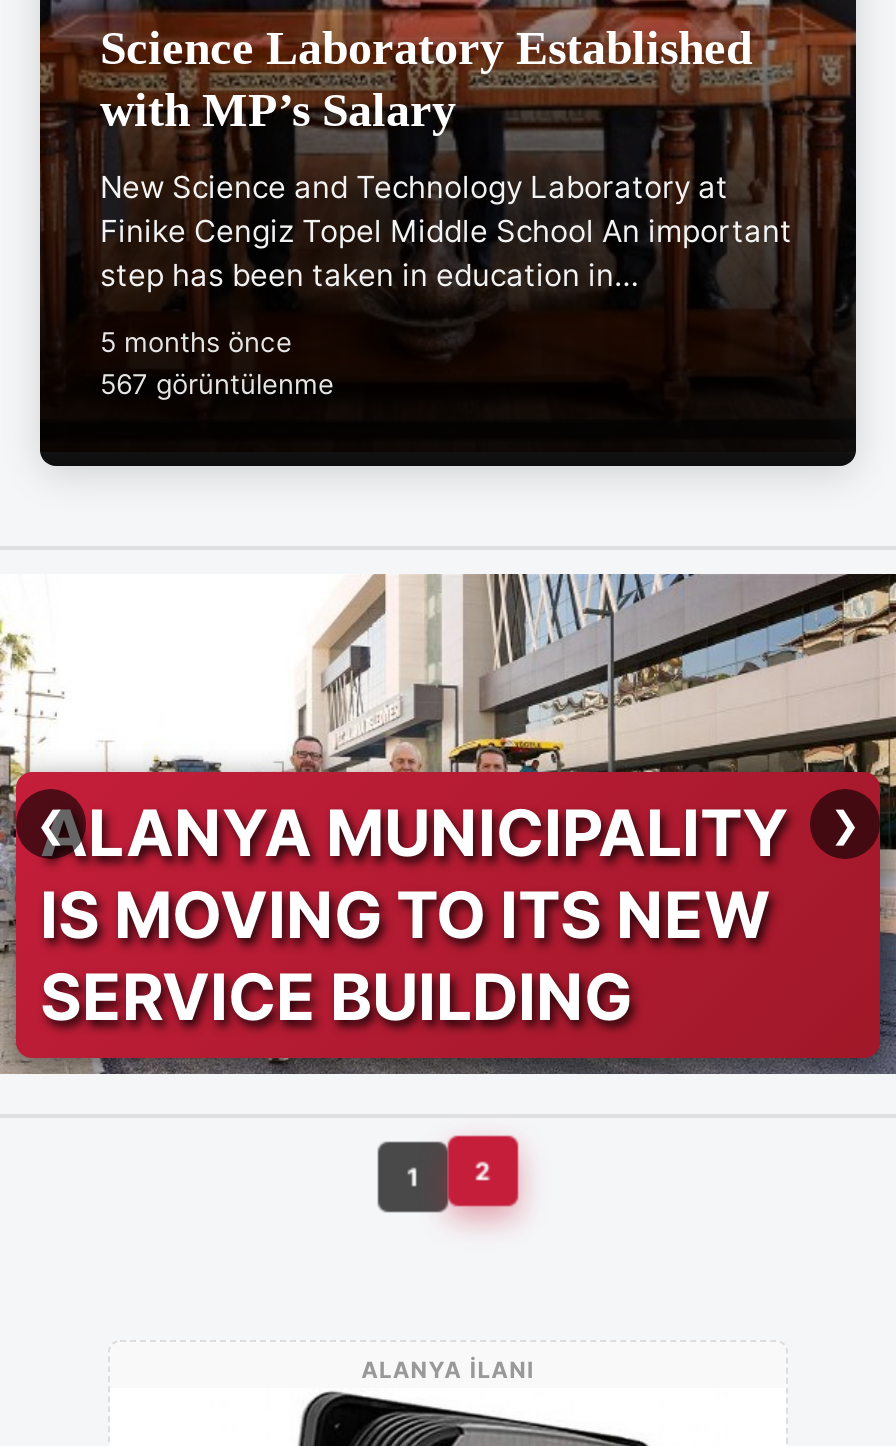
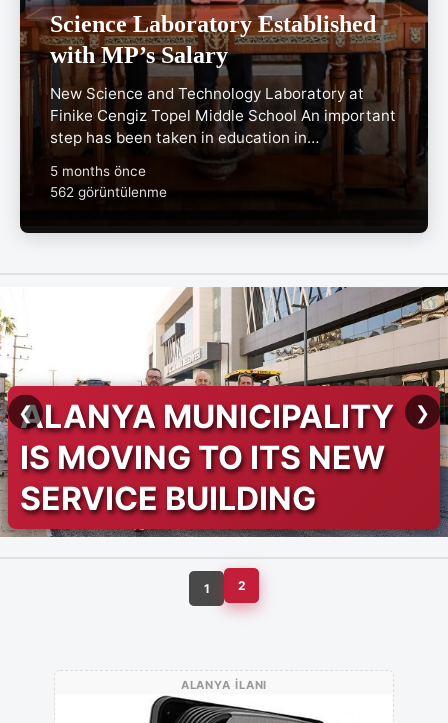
- 567 görüntülenme
+ 562 görüntülenme
